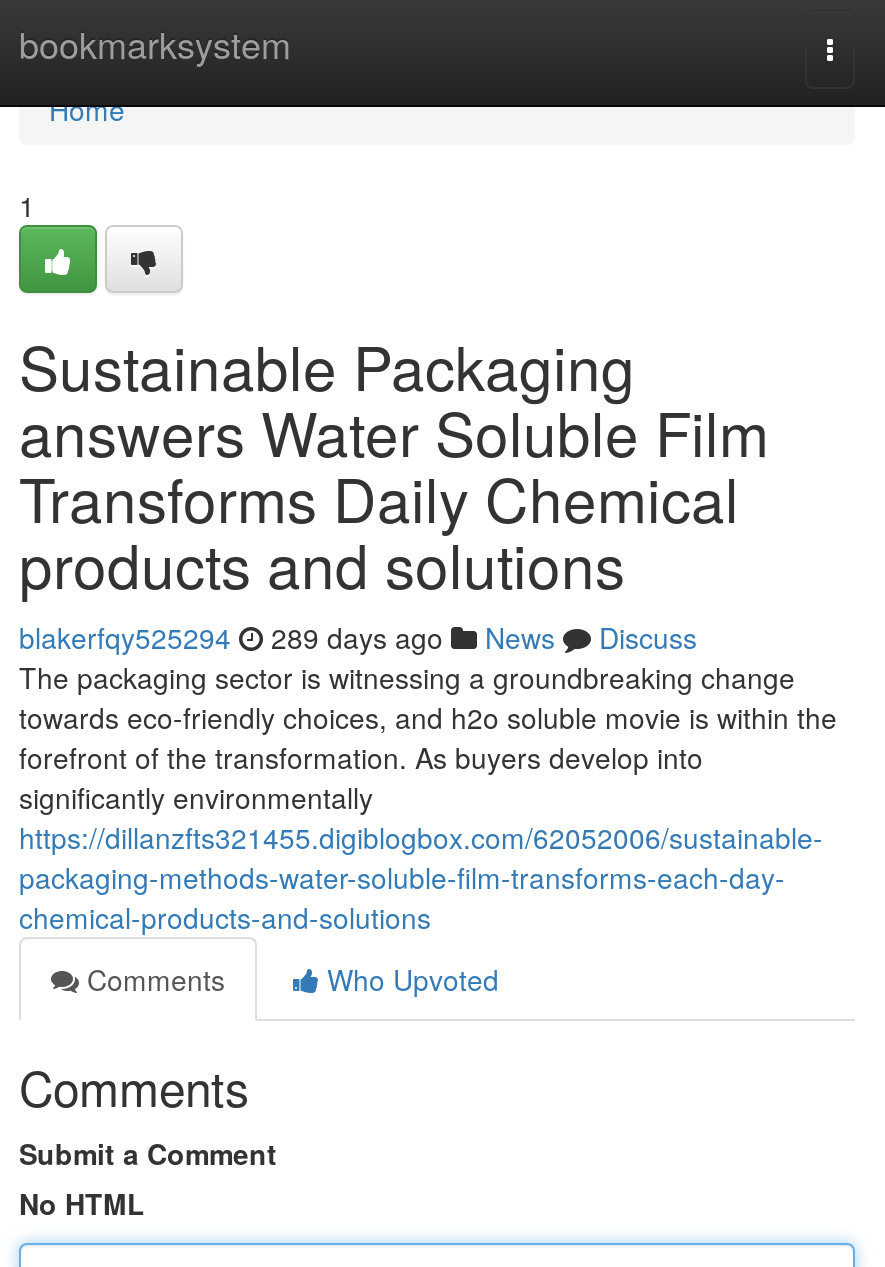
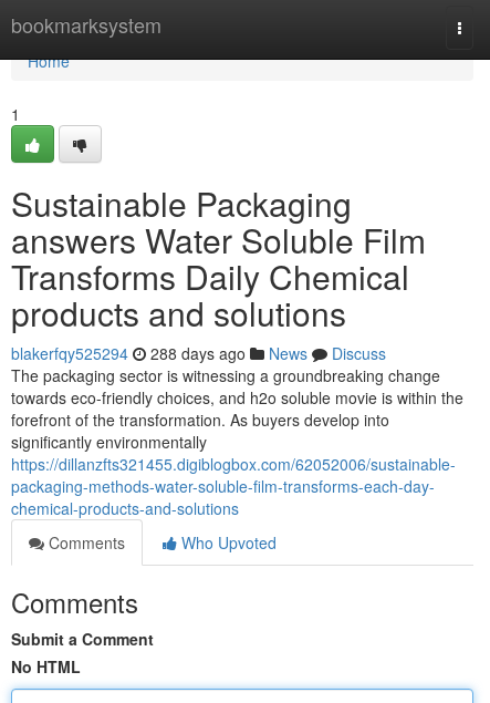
- blakerfqy525294 289 days ago News Discuss
+ blakerfqy525294 288 days ago News Discuss
